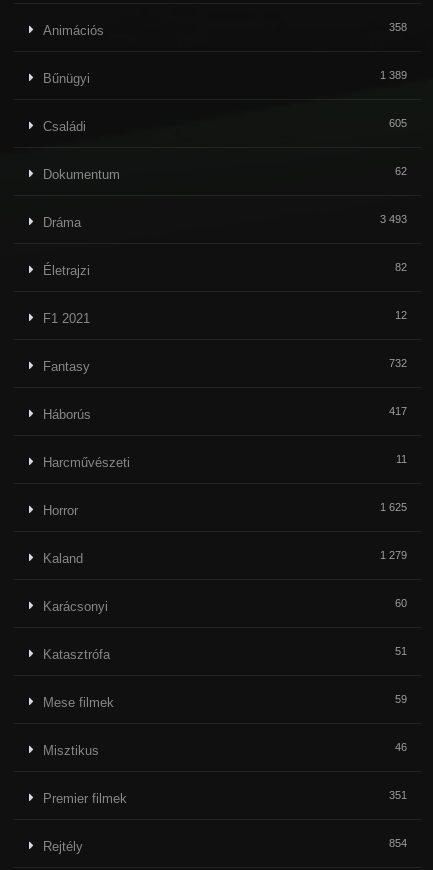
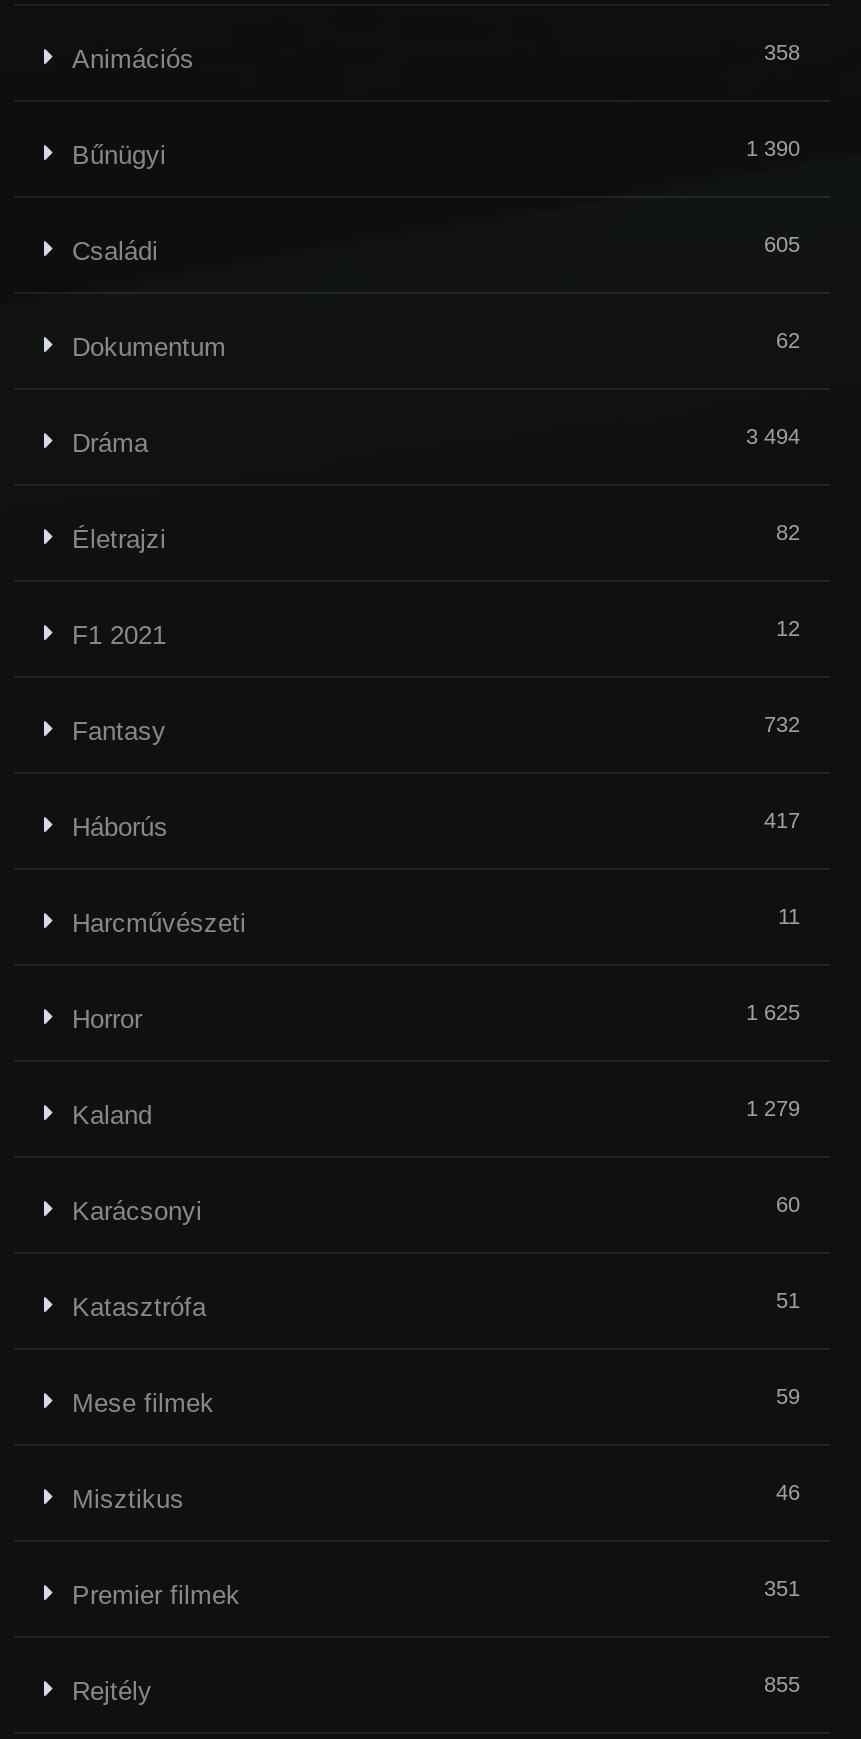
- 1 389
+ 1 390

- 3 493
+ 3 494

- 854
+ 855
